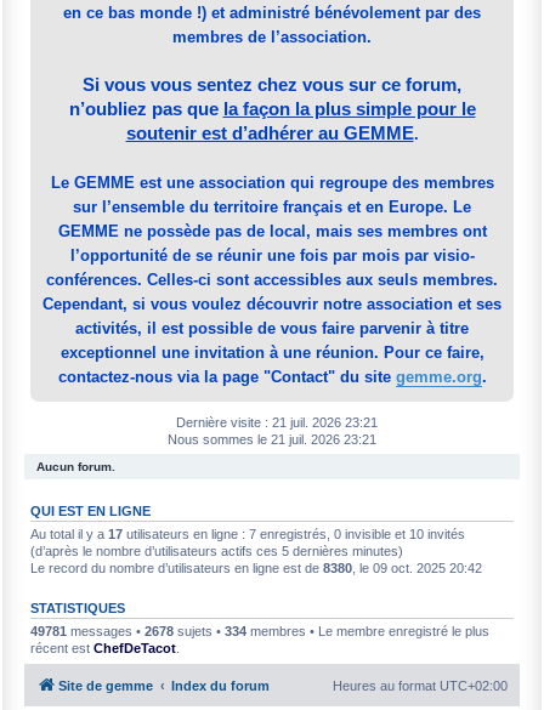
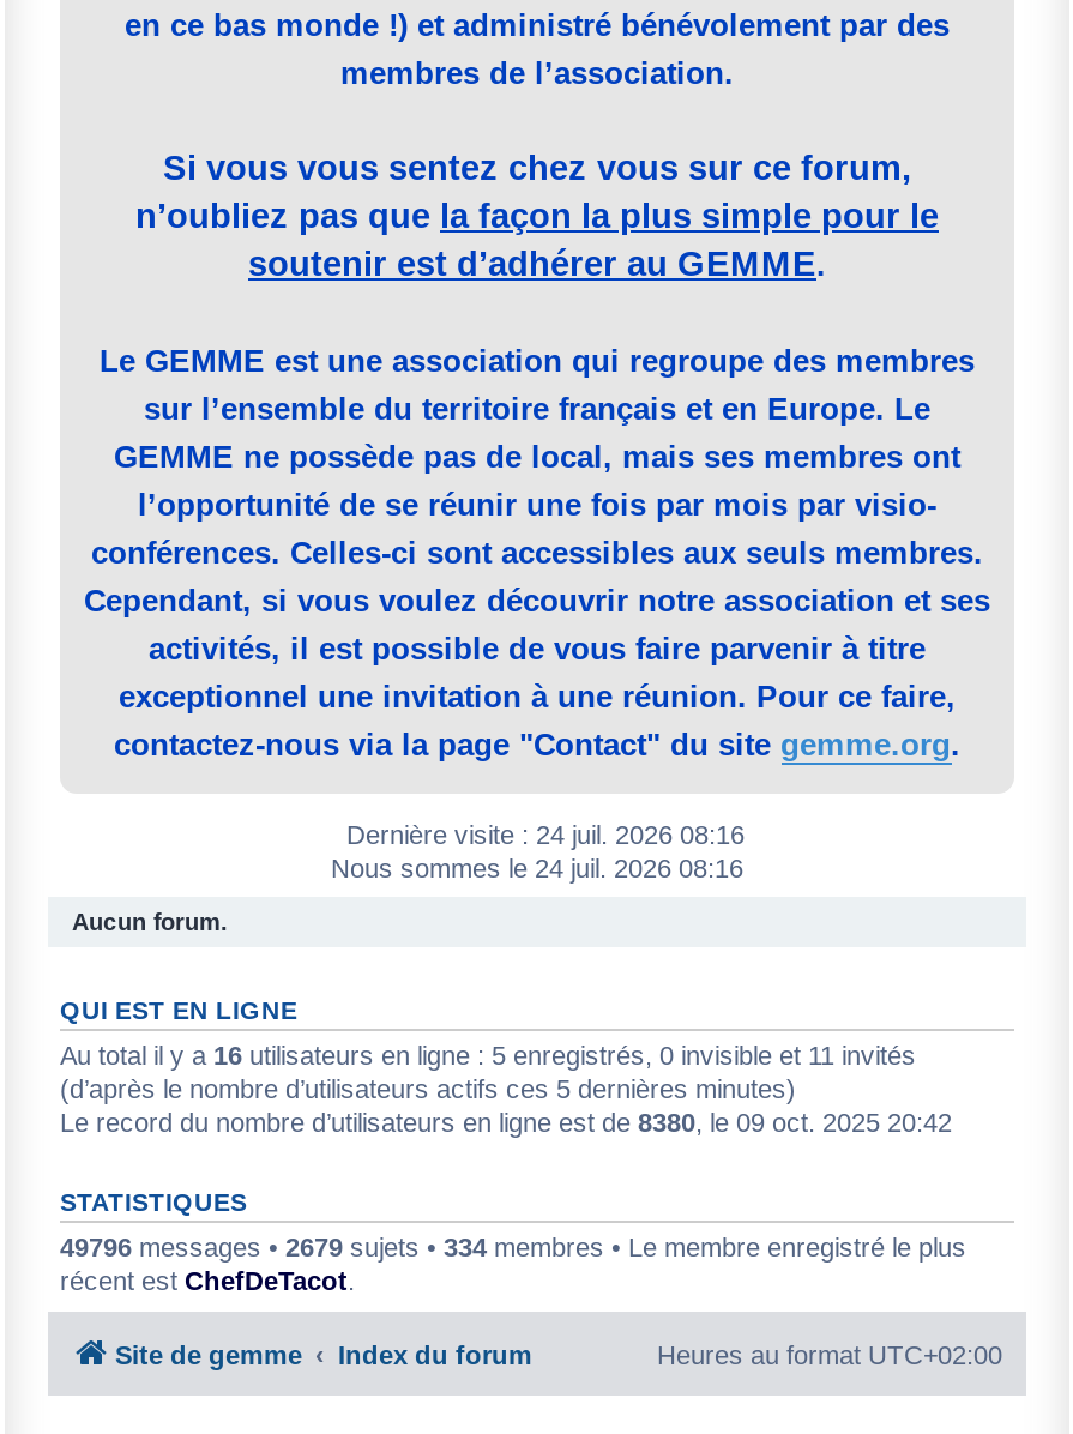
- Dernière visite : 21 juil. 2026 23:21
+ Dernière visite : 24 juil. 2026 08:16

- Nous sommes le 21 juil. 2026 23:21
+ Nous sommes le 24 juil. 2026 08:16

- Au total il y a 17 utilisateurs en ligne : 7 enregistrés, 0 invisible et 10 invités
+ Au total il y a 16 utilisateurs en ligne : 5 enregistrés, 0 invisible et 11 invités

- 49781 messages • 2678 sujets • 334 membres • Le membre enregistré le plus
+ 49796 messages • 2679 sujets • 334 membres • Le membre enregistré le plus
